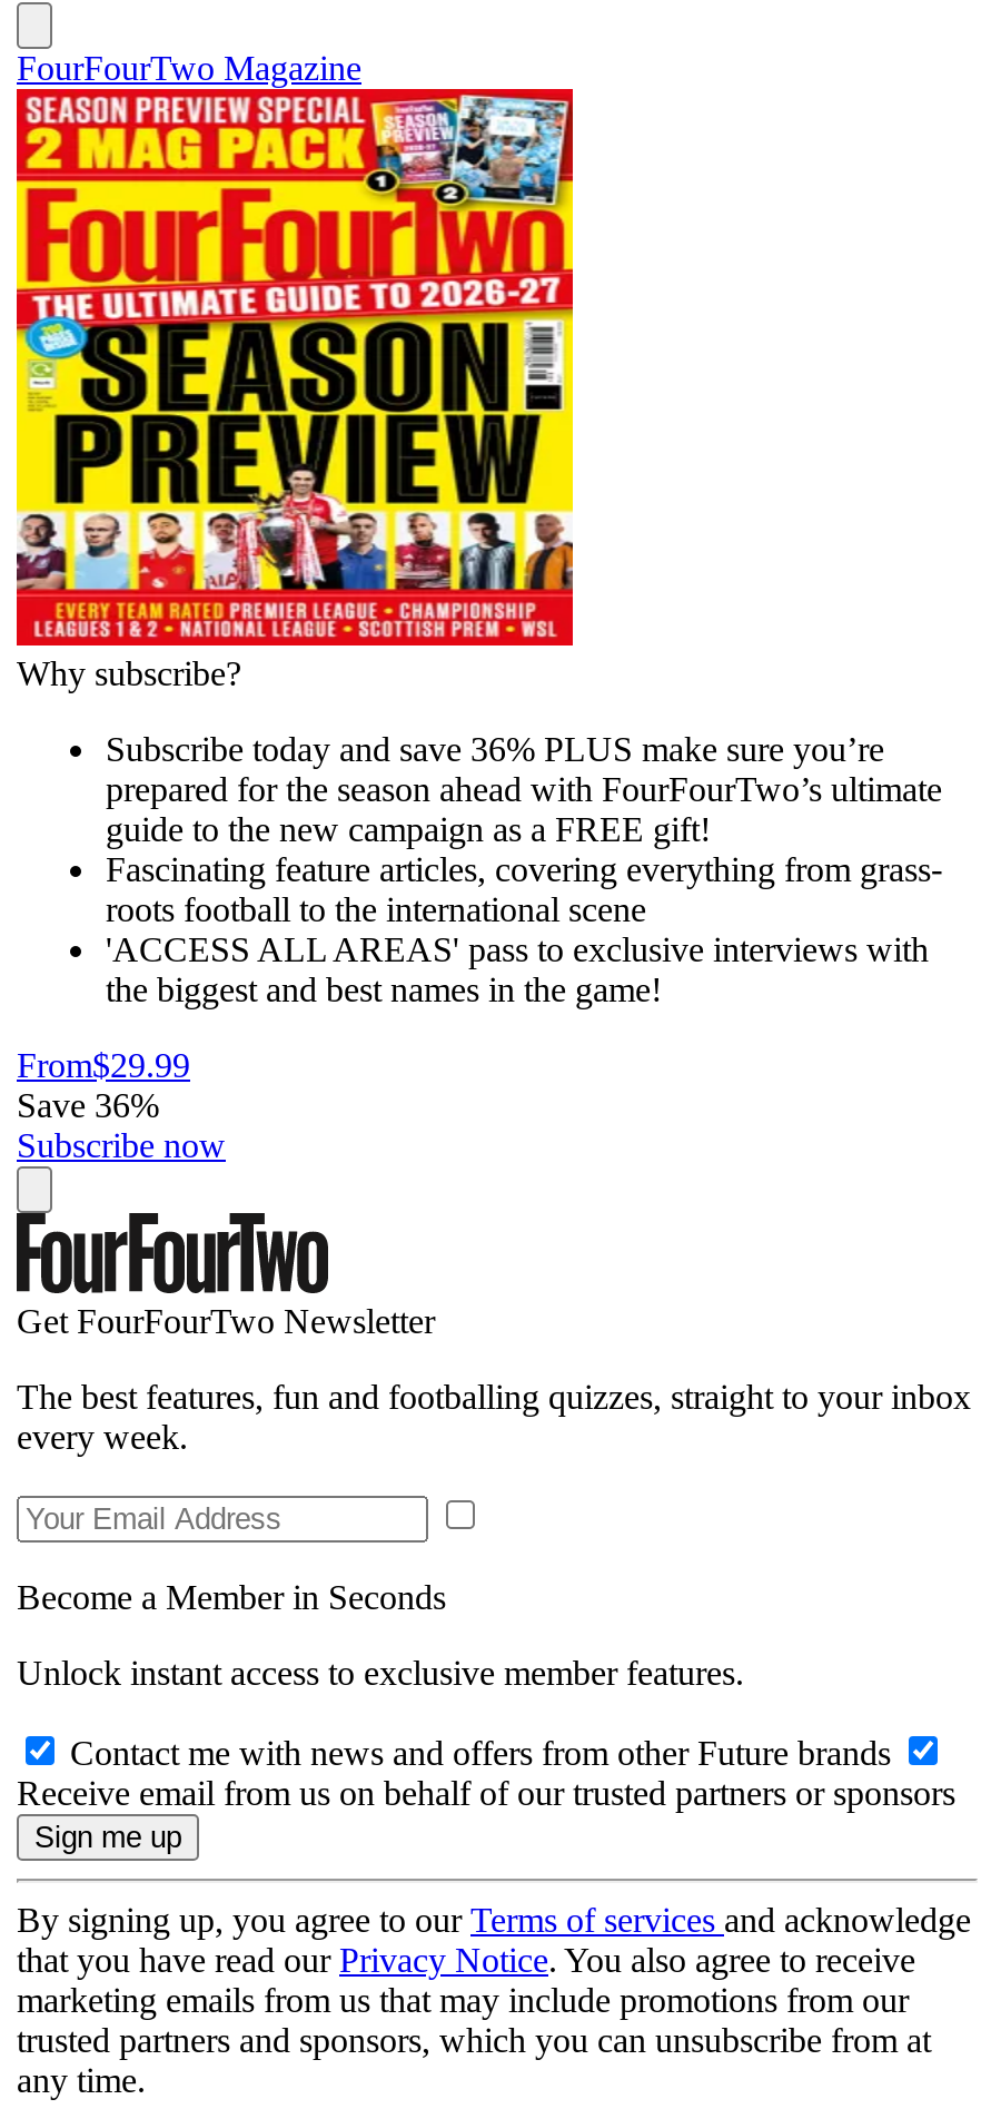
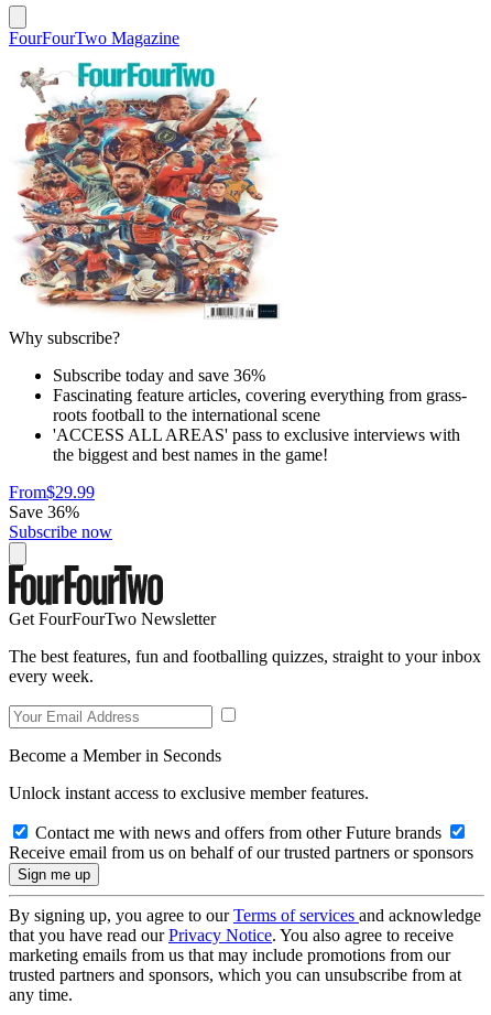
- [image]
- Subscribe today and save 36% PLUS make sure you’re
- prepared for the season ahead with FourFourTwo’s ultimate
- guide to the new campaign as a FREE gift!
+ [image]
+ Subscribe today and save 36%
